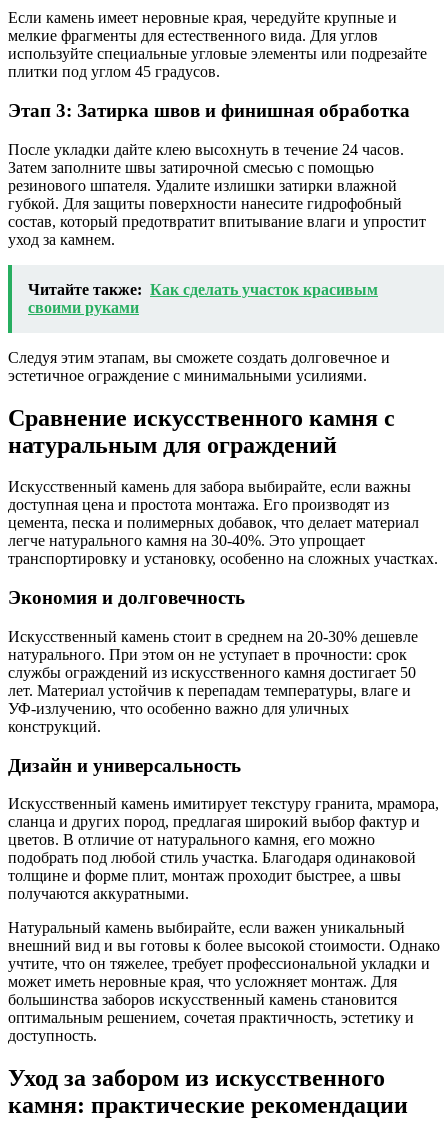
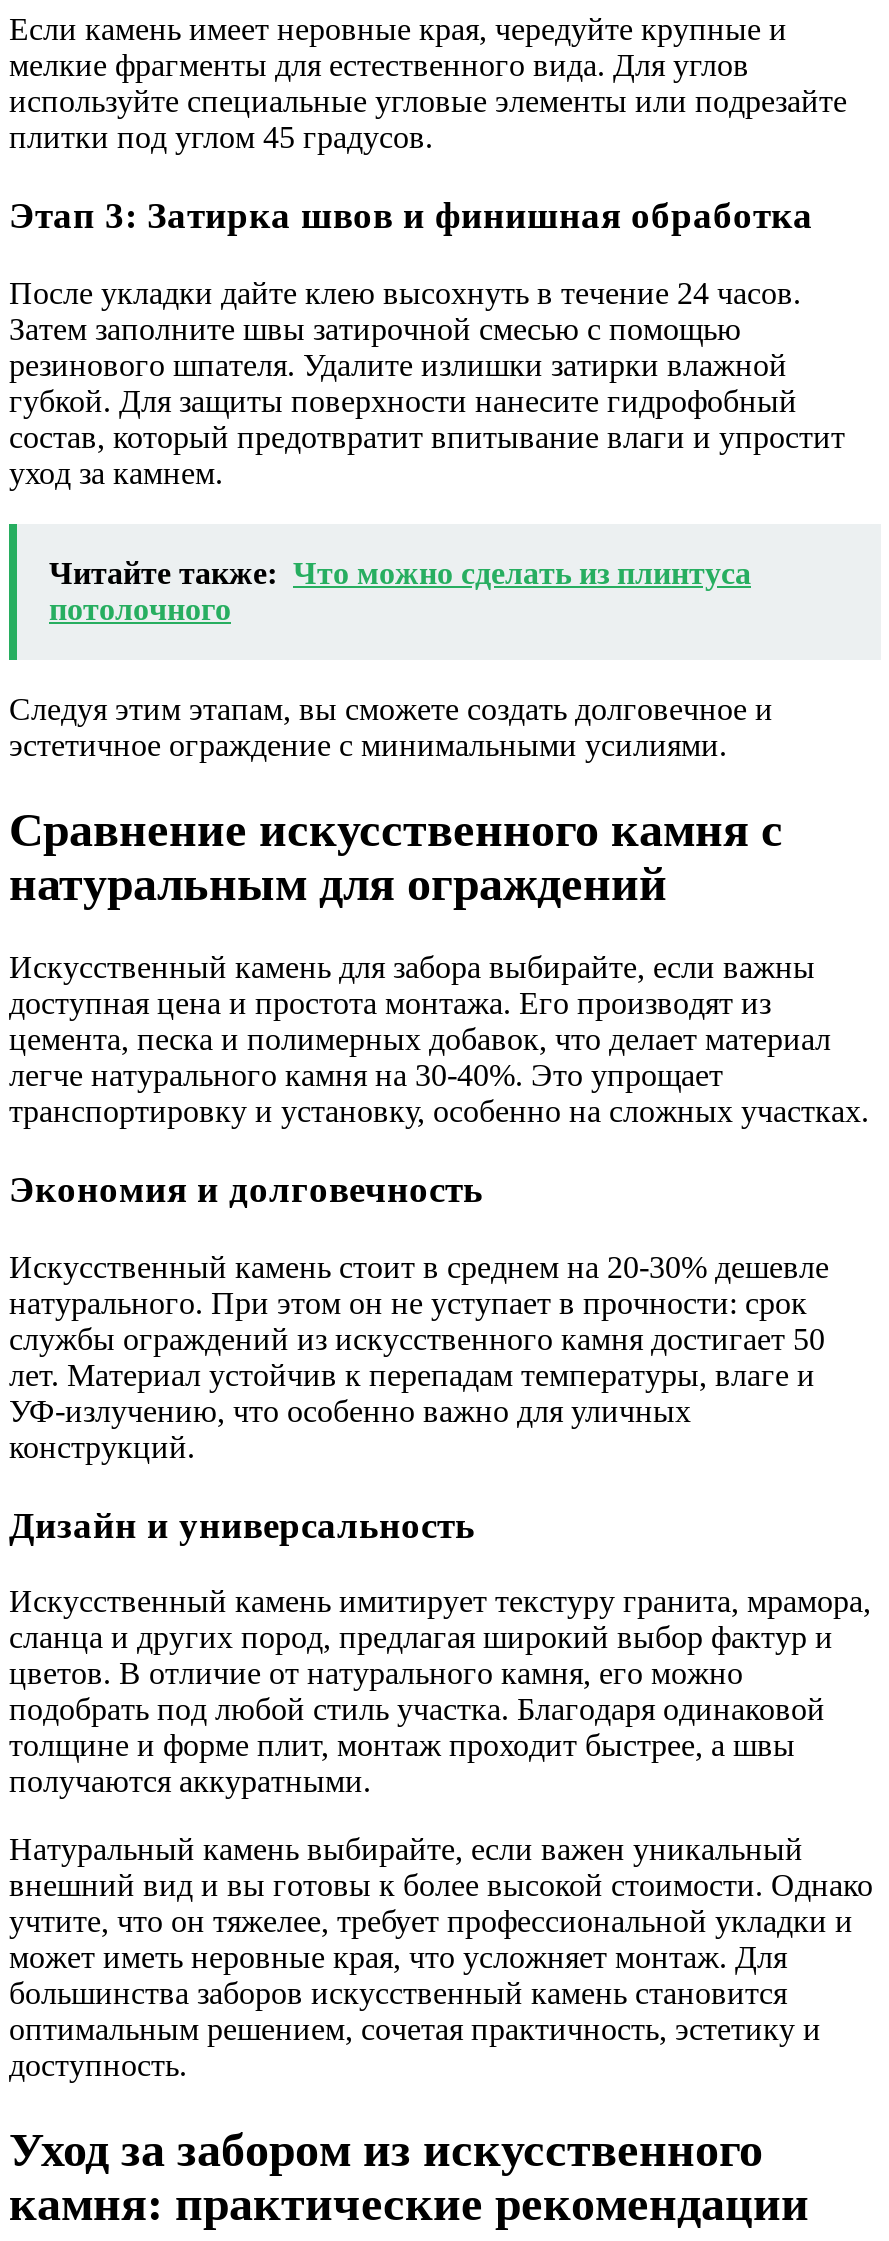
- Читайте также: Как сделать участок красивым
- своими руками
+ Читайте также: Что можно сделать из плинтуса
+ потолочного
